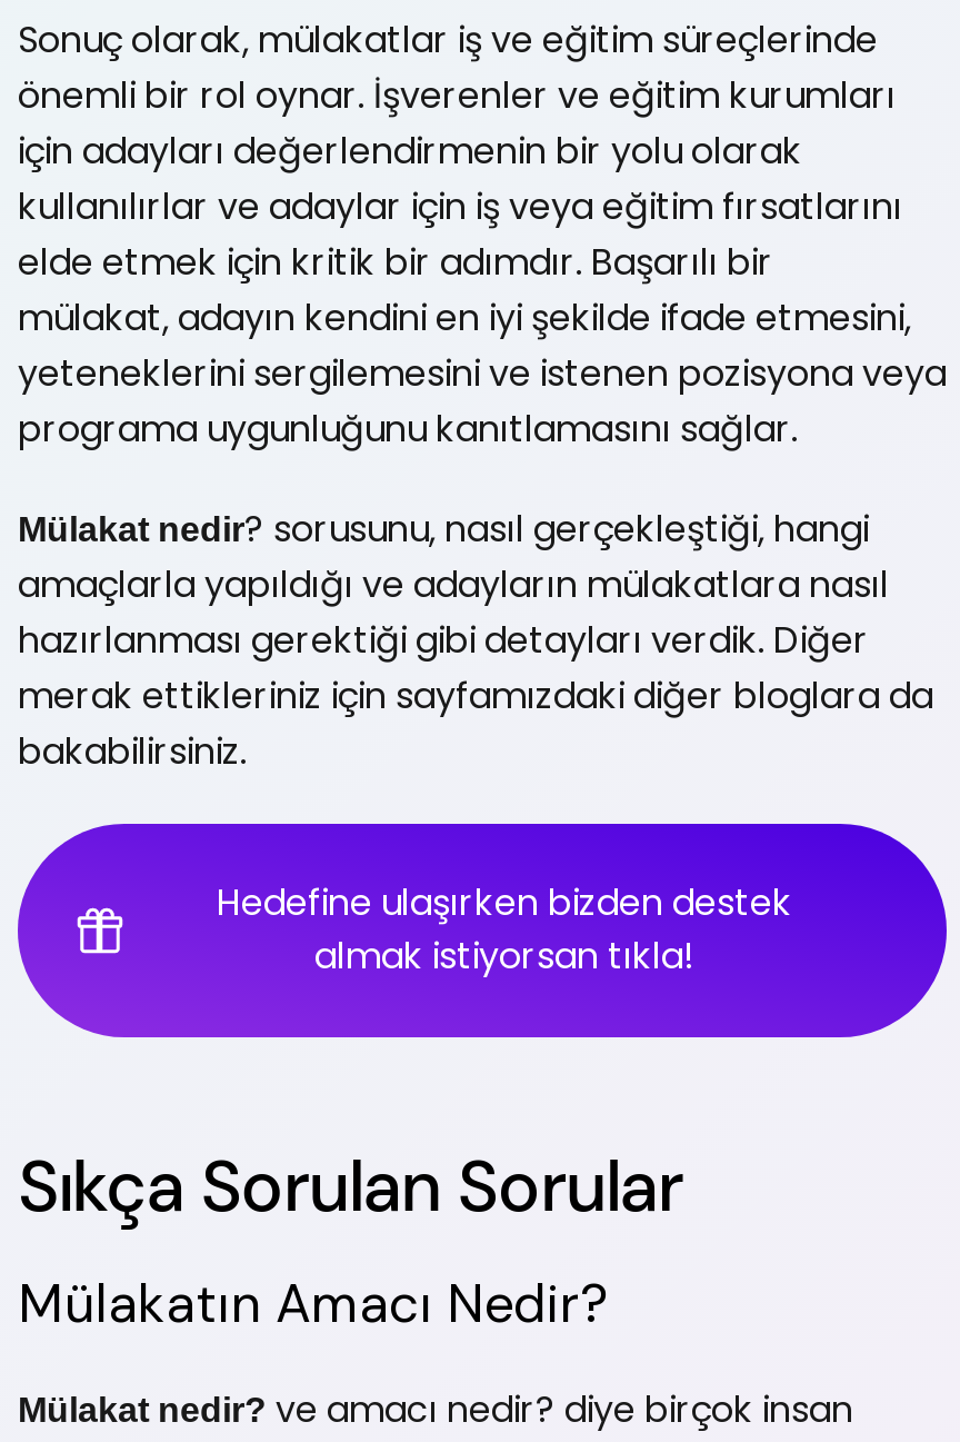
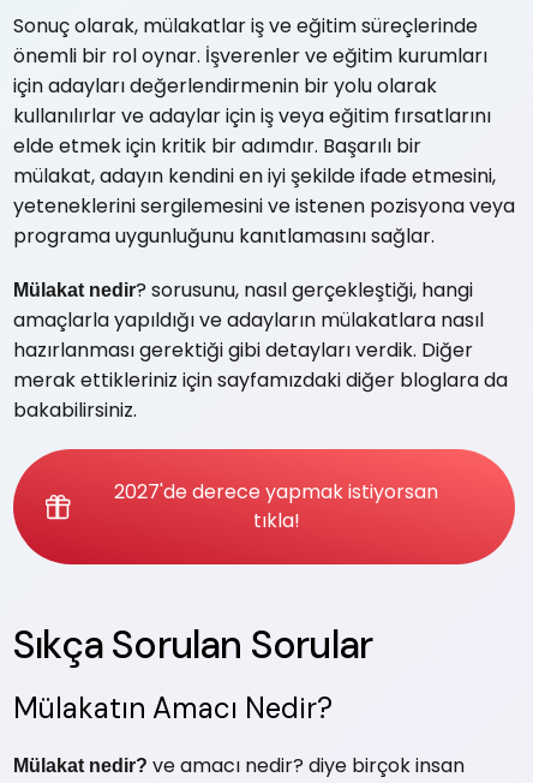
- [image]
- Hedefine ulaşırken bizden destek
- almak istiyorsan tıkla!
+ [image]
+ 2027'de derece yapmak istiyorsan
+ tıkla!
